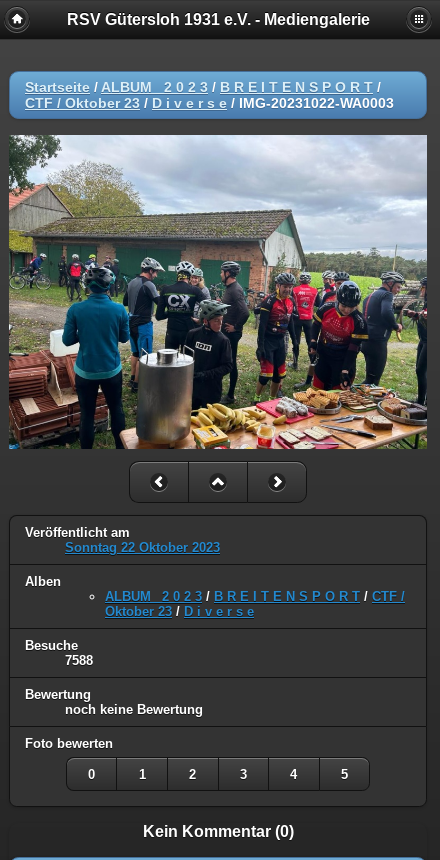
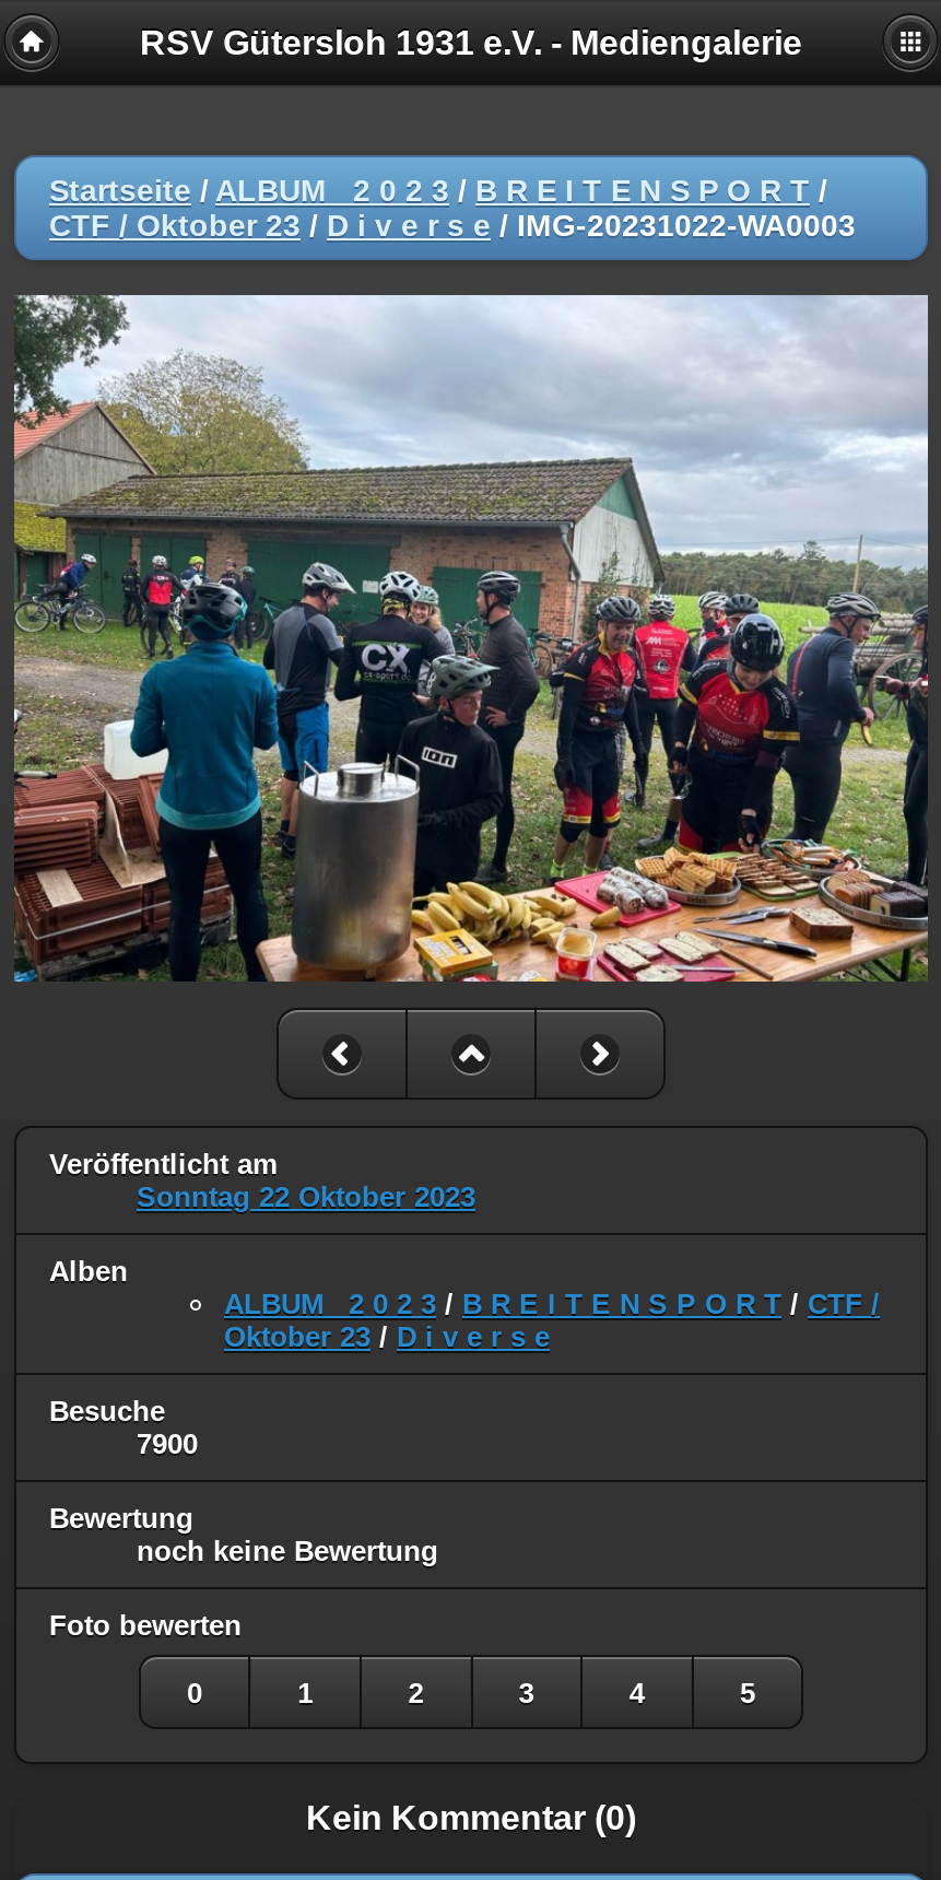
- 7588
+ 7900
